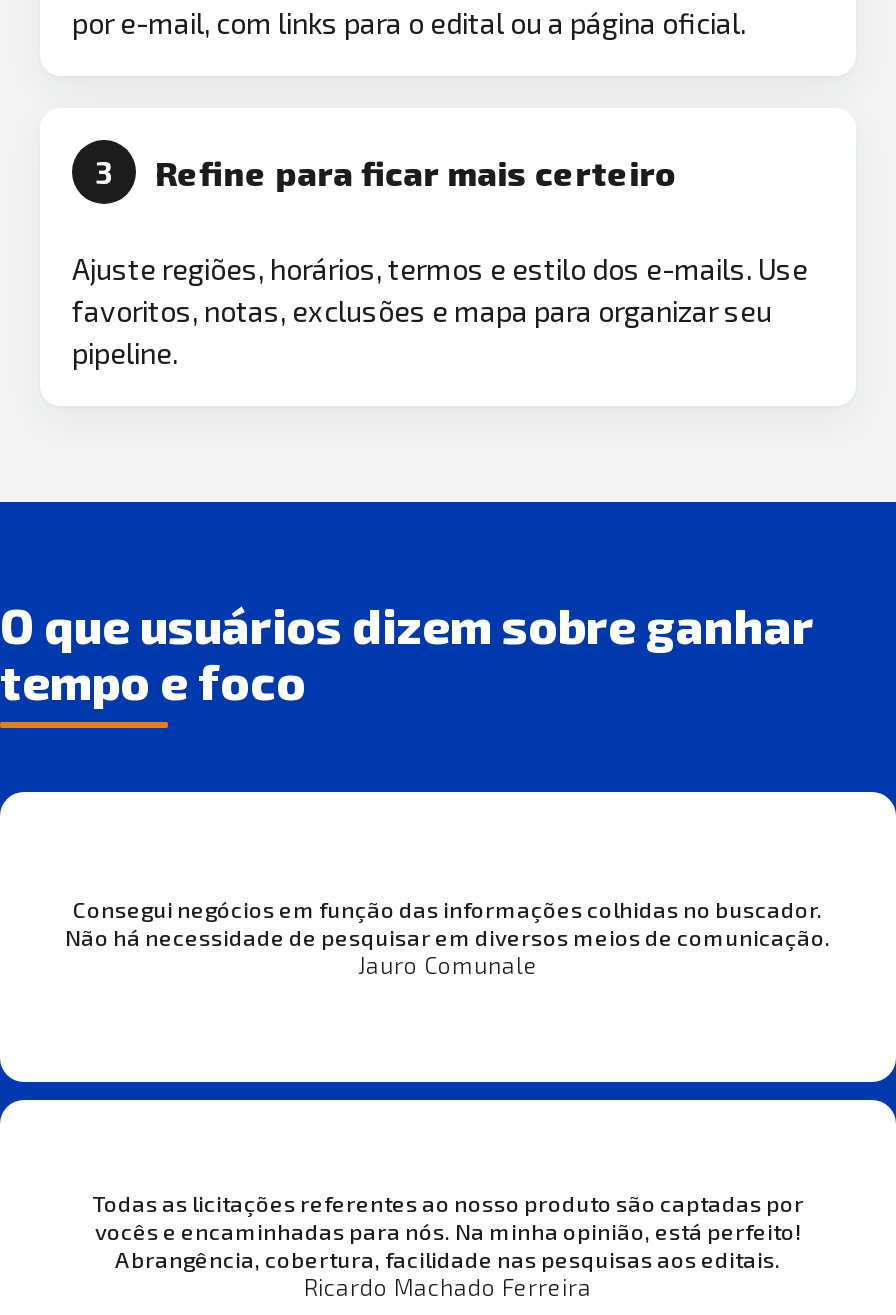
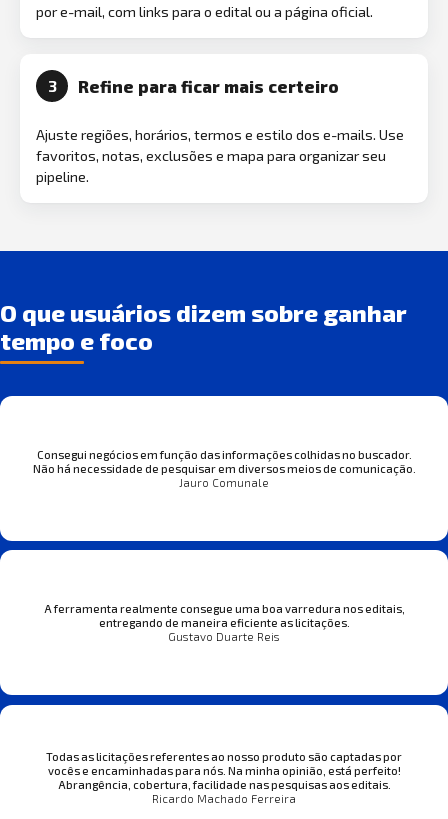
+ A ferramenta realmente consegue uma boa varredura nos editais,
+ entregando de maneira eficiente as licitações.
+ Gustavo Duarte Reis
